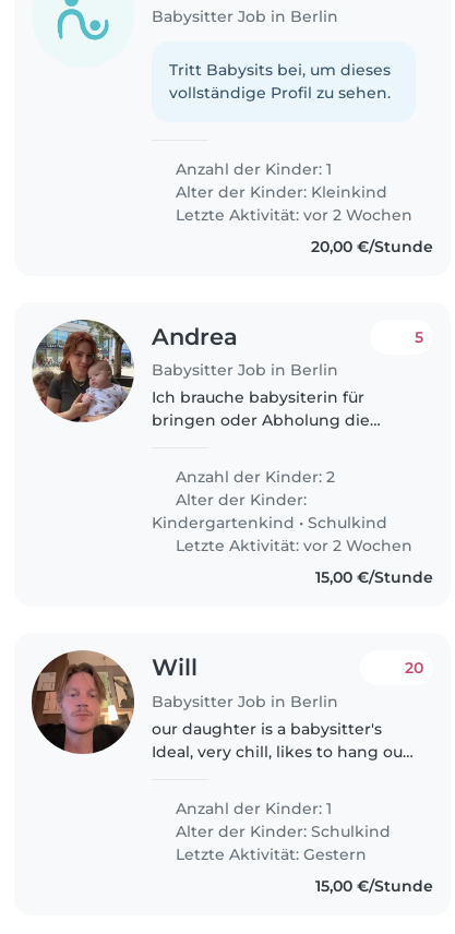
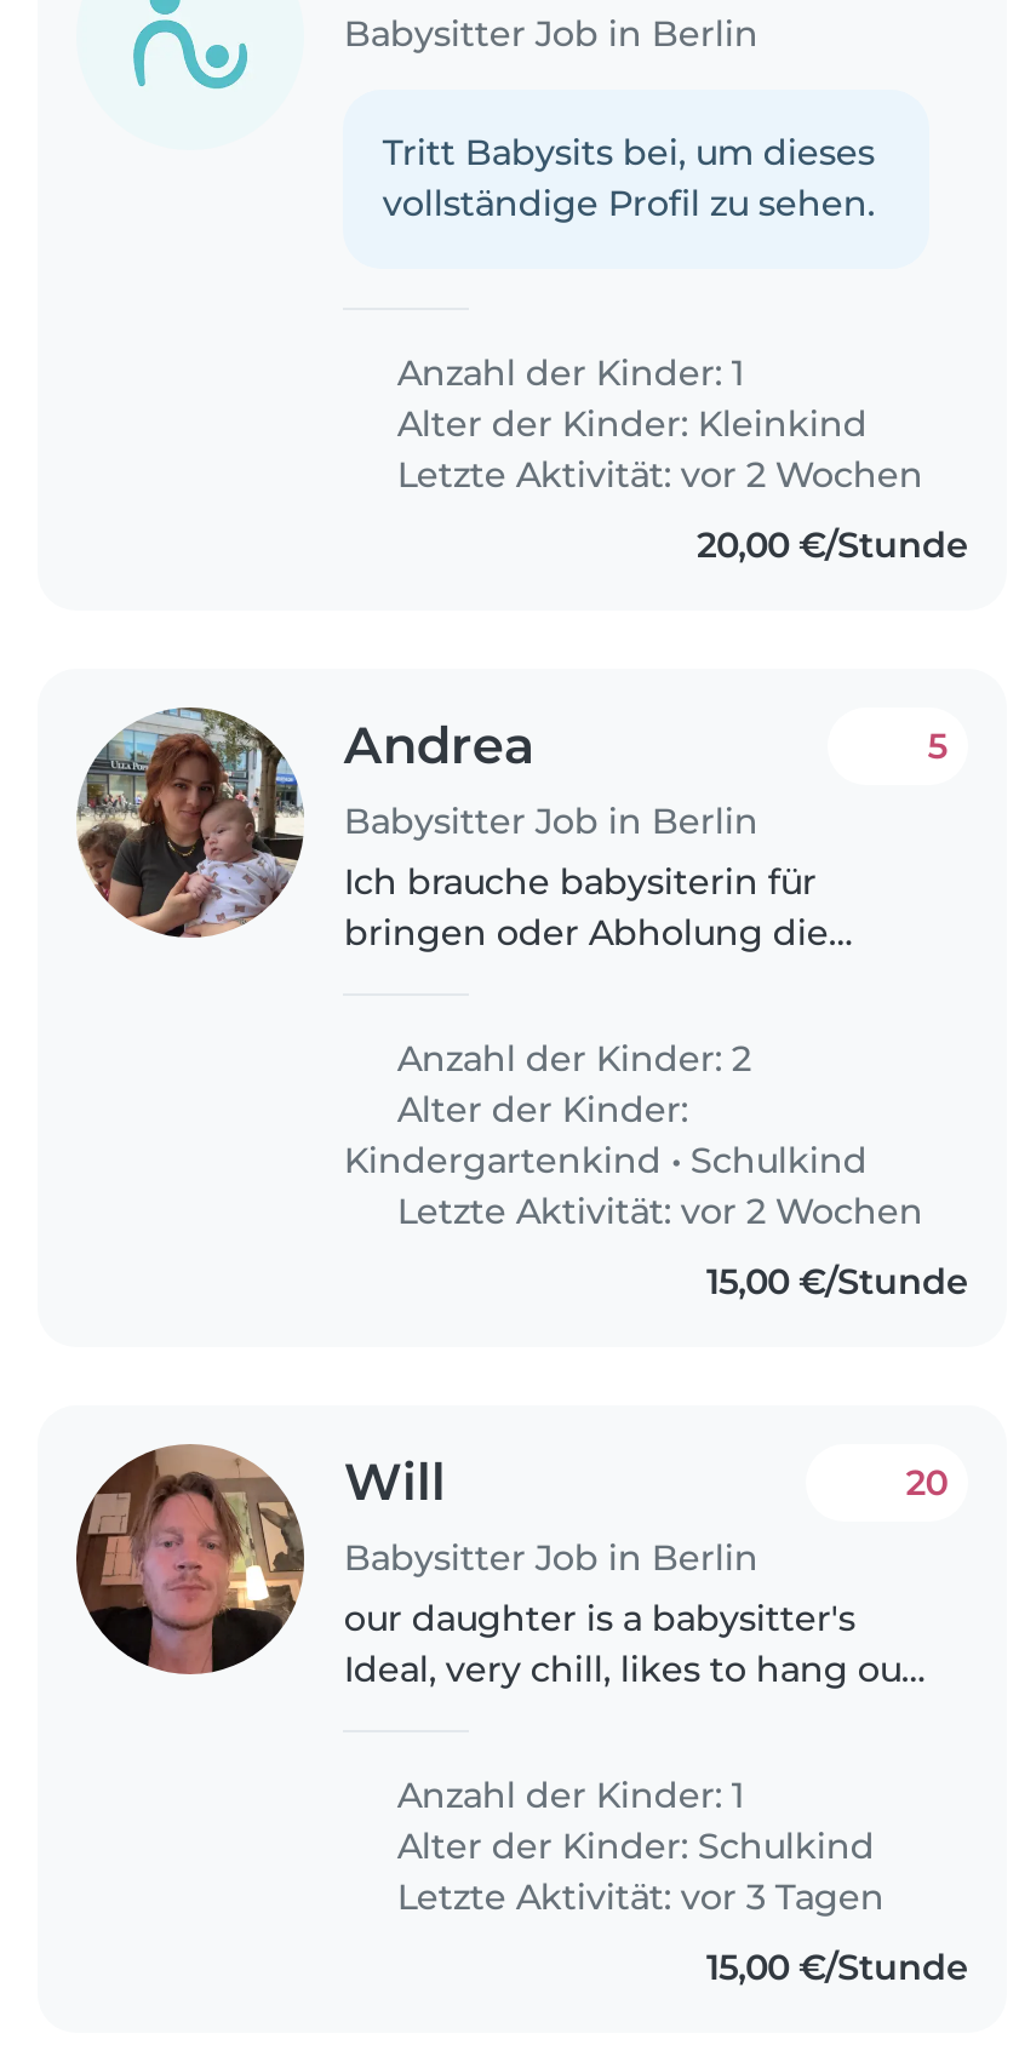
- Letzte Aktivität: Gestern
+ Letzte Aktivität: vor 3 Tagen
